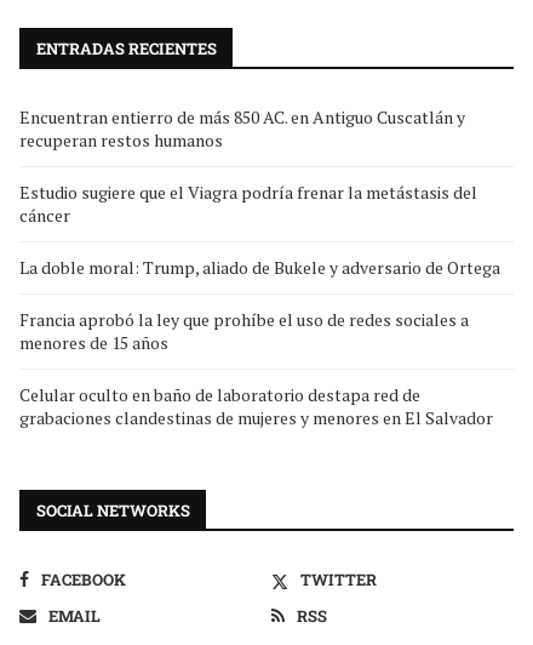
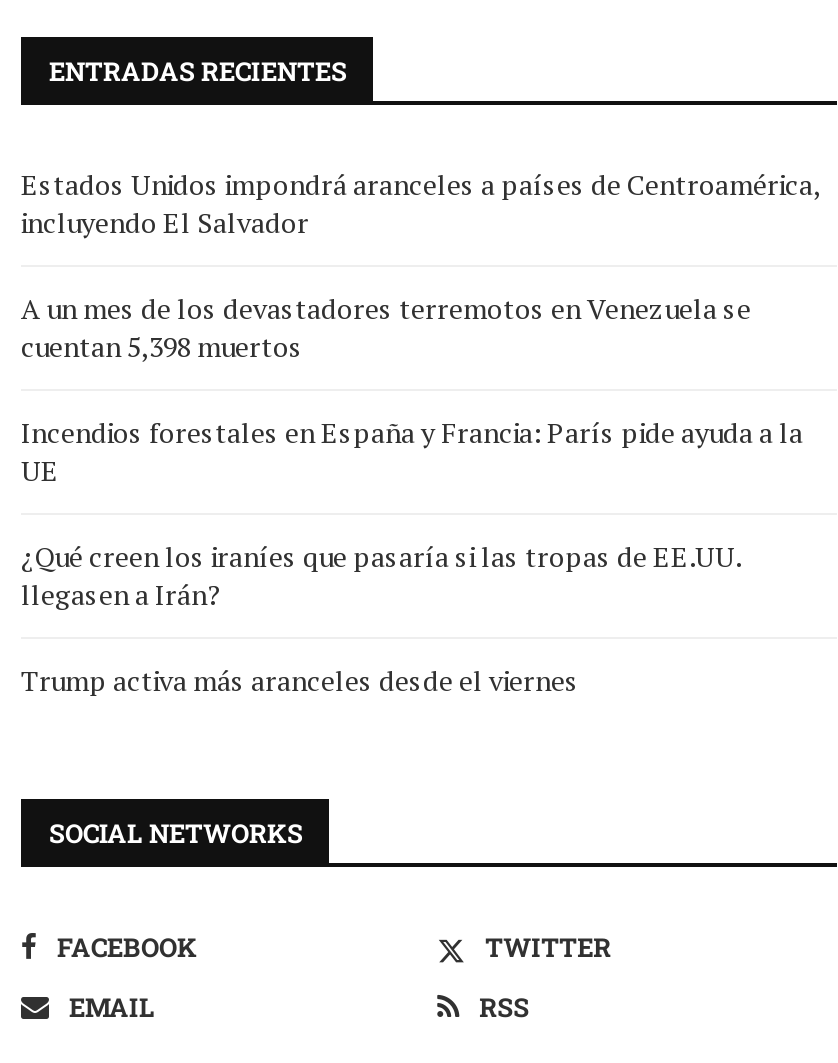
- Encuentran entierro de más 850 AC. en Antiguo Cuscatlán y
- recuperan restos humanos
+ Estados Unidos impondrá aranceles a países de Centroamérica,
+ incluyendo El Salvador

- Estudio sugiere que el Viagra podría frenar la metástasis del
- cáncer
+ A un mes de los devastadores terremotos en Venezuela se
+ cuentan 5,398 muertos

- La doble moral: Trump, aliado de Bukele y adversario de Ortega
+ Incendios forestales en España y Francia: París pide ayuda a la
+ UE

- Francia aprobó la ley que prohíbe el uso de redes sociales a
- menores de 15 años
+ ¿Qué creen los iraníes que pasaría si las tropas de EE.UU.
+ llegasen a Irán?

- Celular oculto en baño de laboratorio destapa red de
- grabaciones clandestinas de mujeres y menores en El Salvador
+ Trump activa más aranceles desde el viernes
